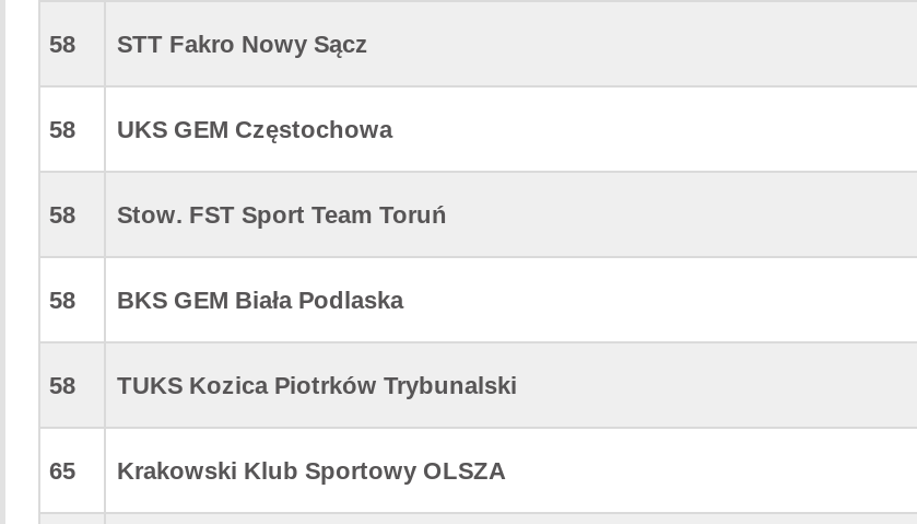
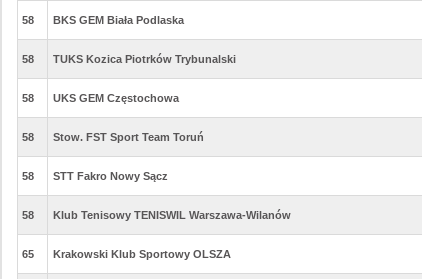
moved down: STT Fakro Nowy Sącz

+ 58

moved up: BKS GEM Biała Podlaska

moved up: TUKS Kozica Piotrków Trybunalski

+ Klub Tenisowy TENISWIL Warszawa-Wilanów
